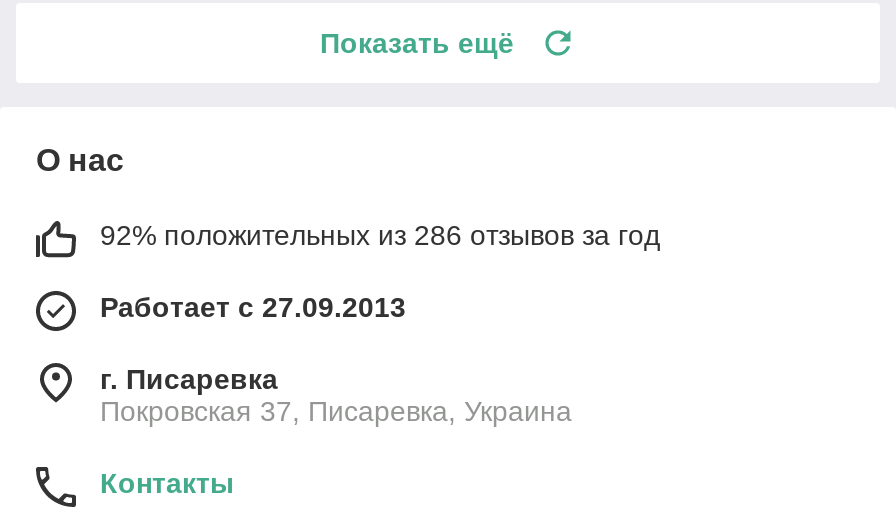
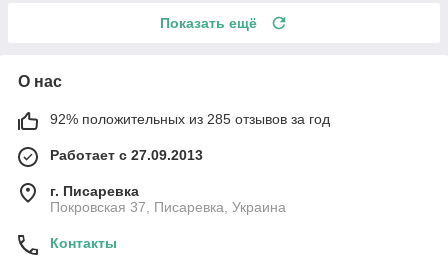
- 92% положительных из 286 отзывов за год
+ 92% положительных из 285 отзывов за год
